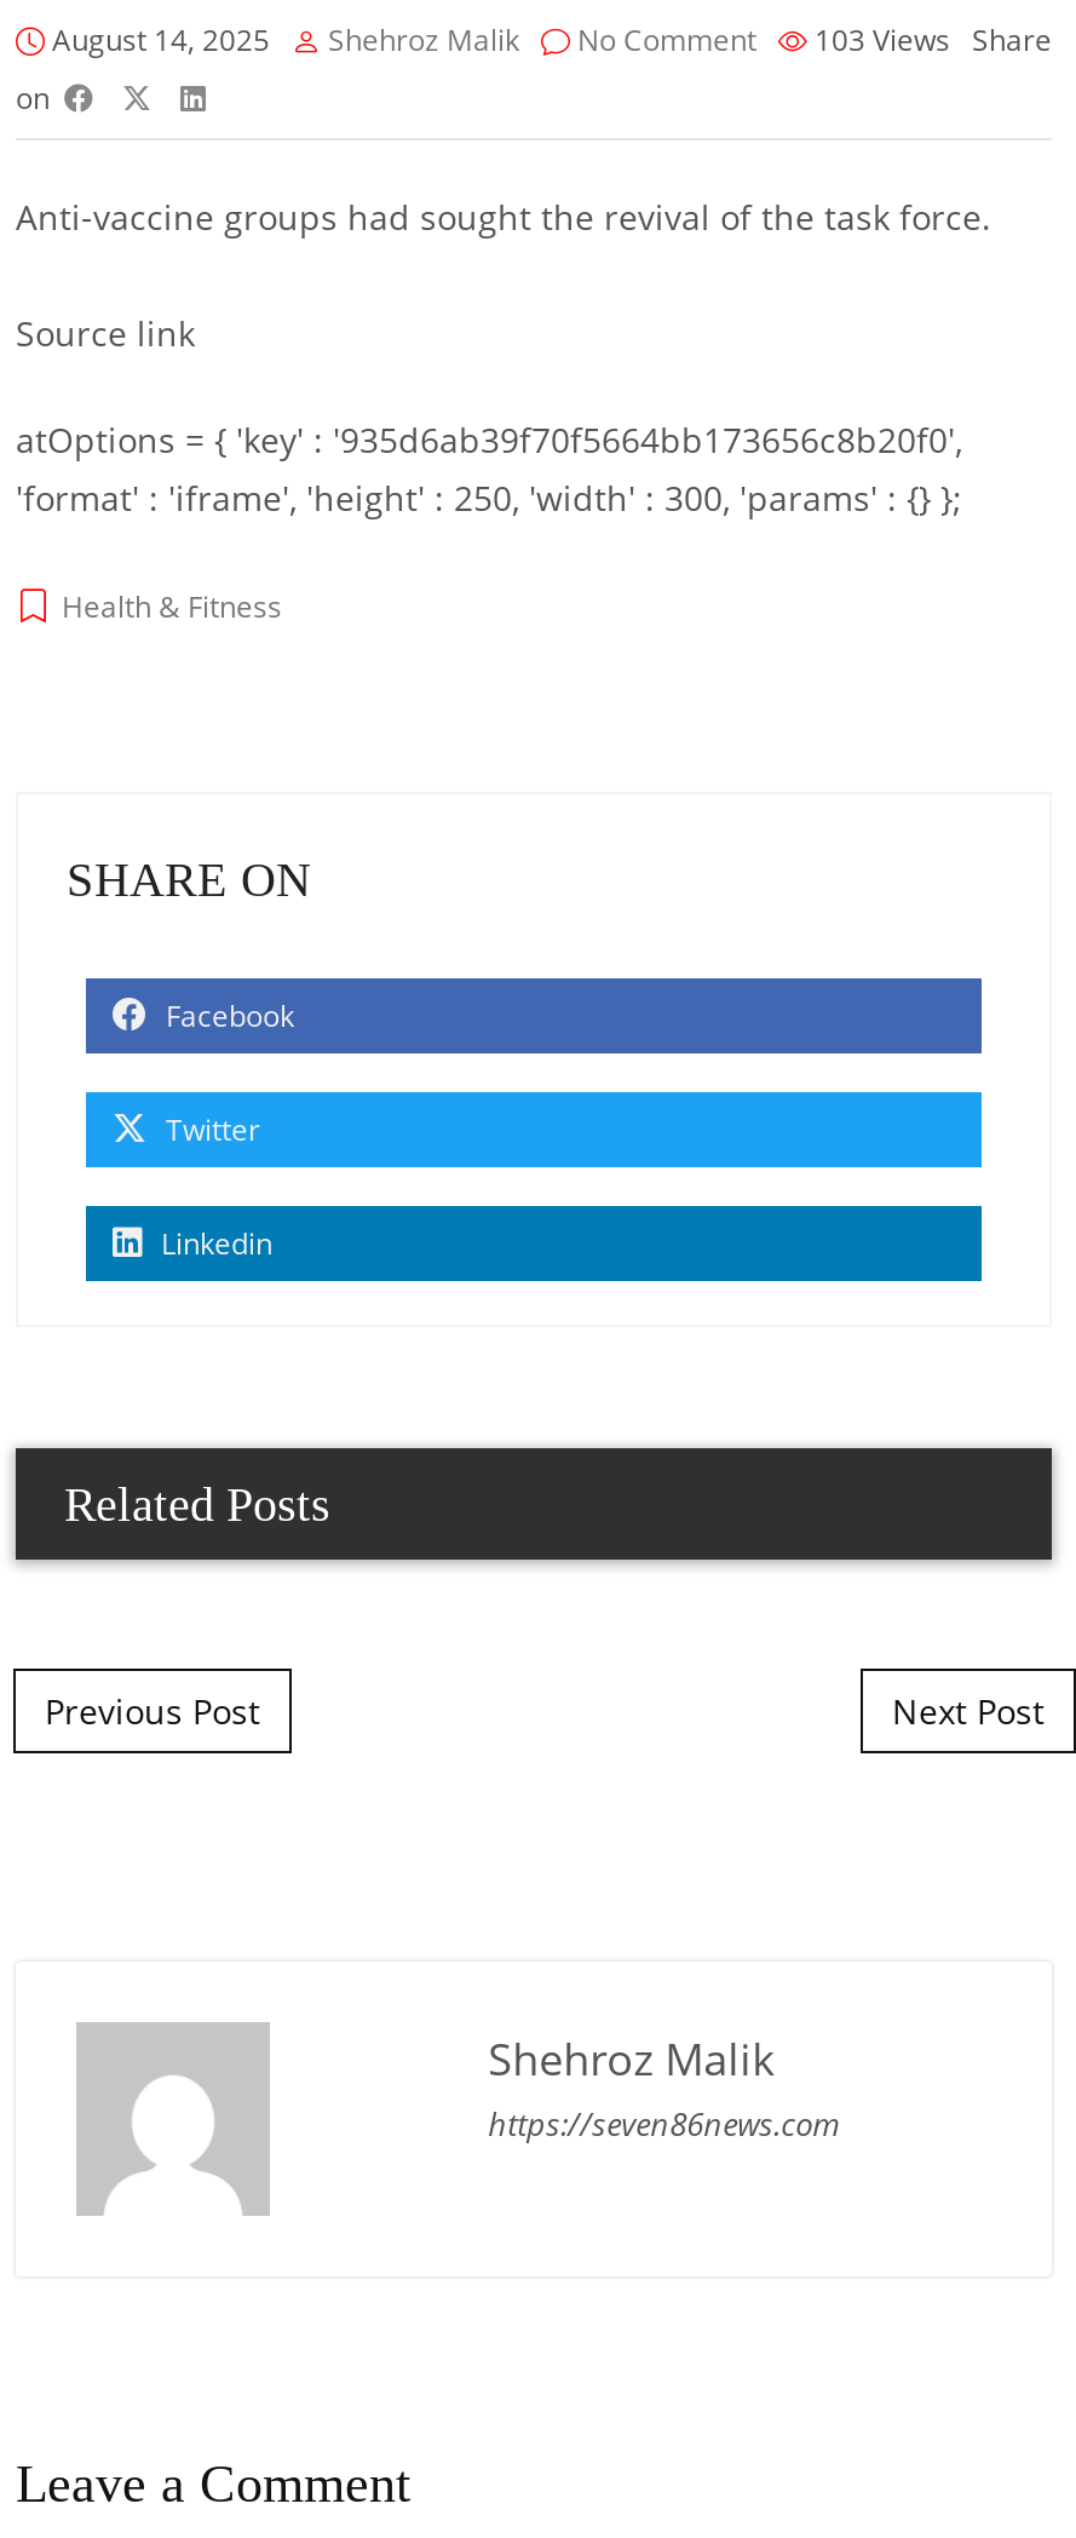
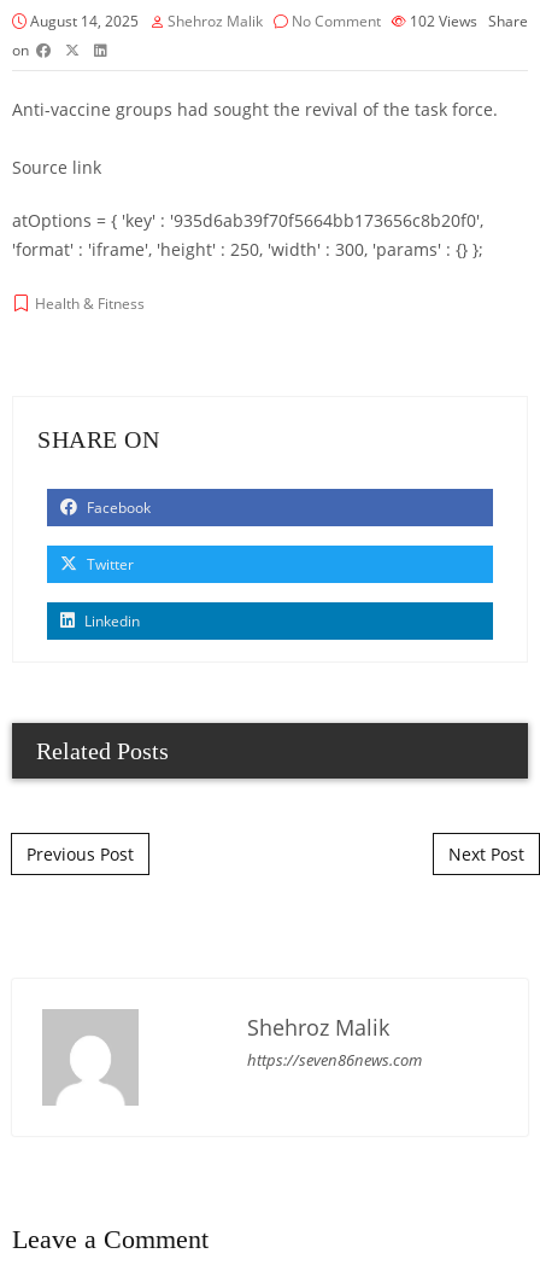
- August 14, 2025 Shehroz Malik No Comment 103 Views Share
+ August 14, 2025 Shehroz Malik No Comment 102 Views Share
